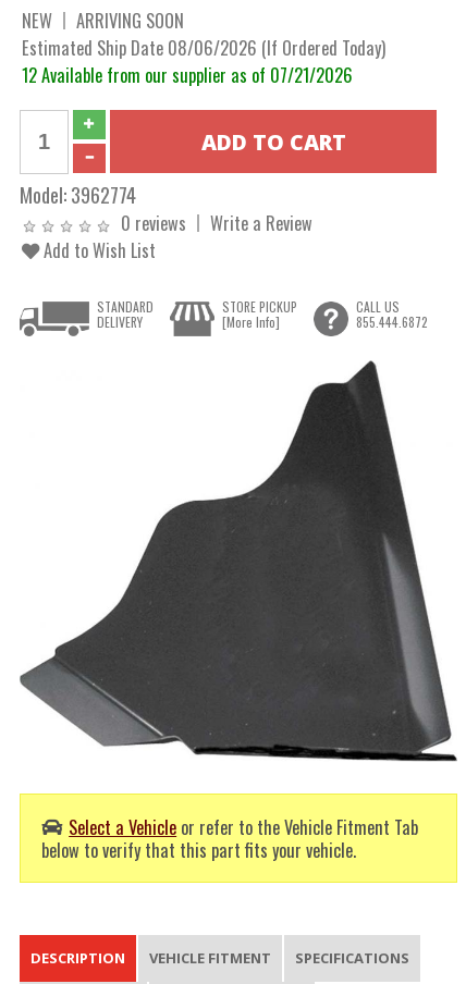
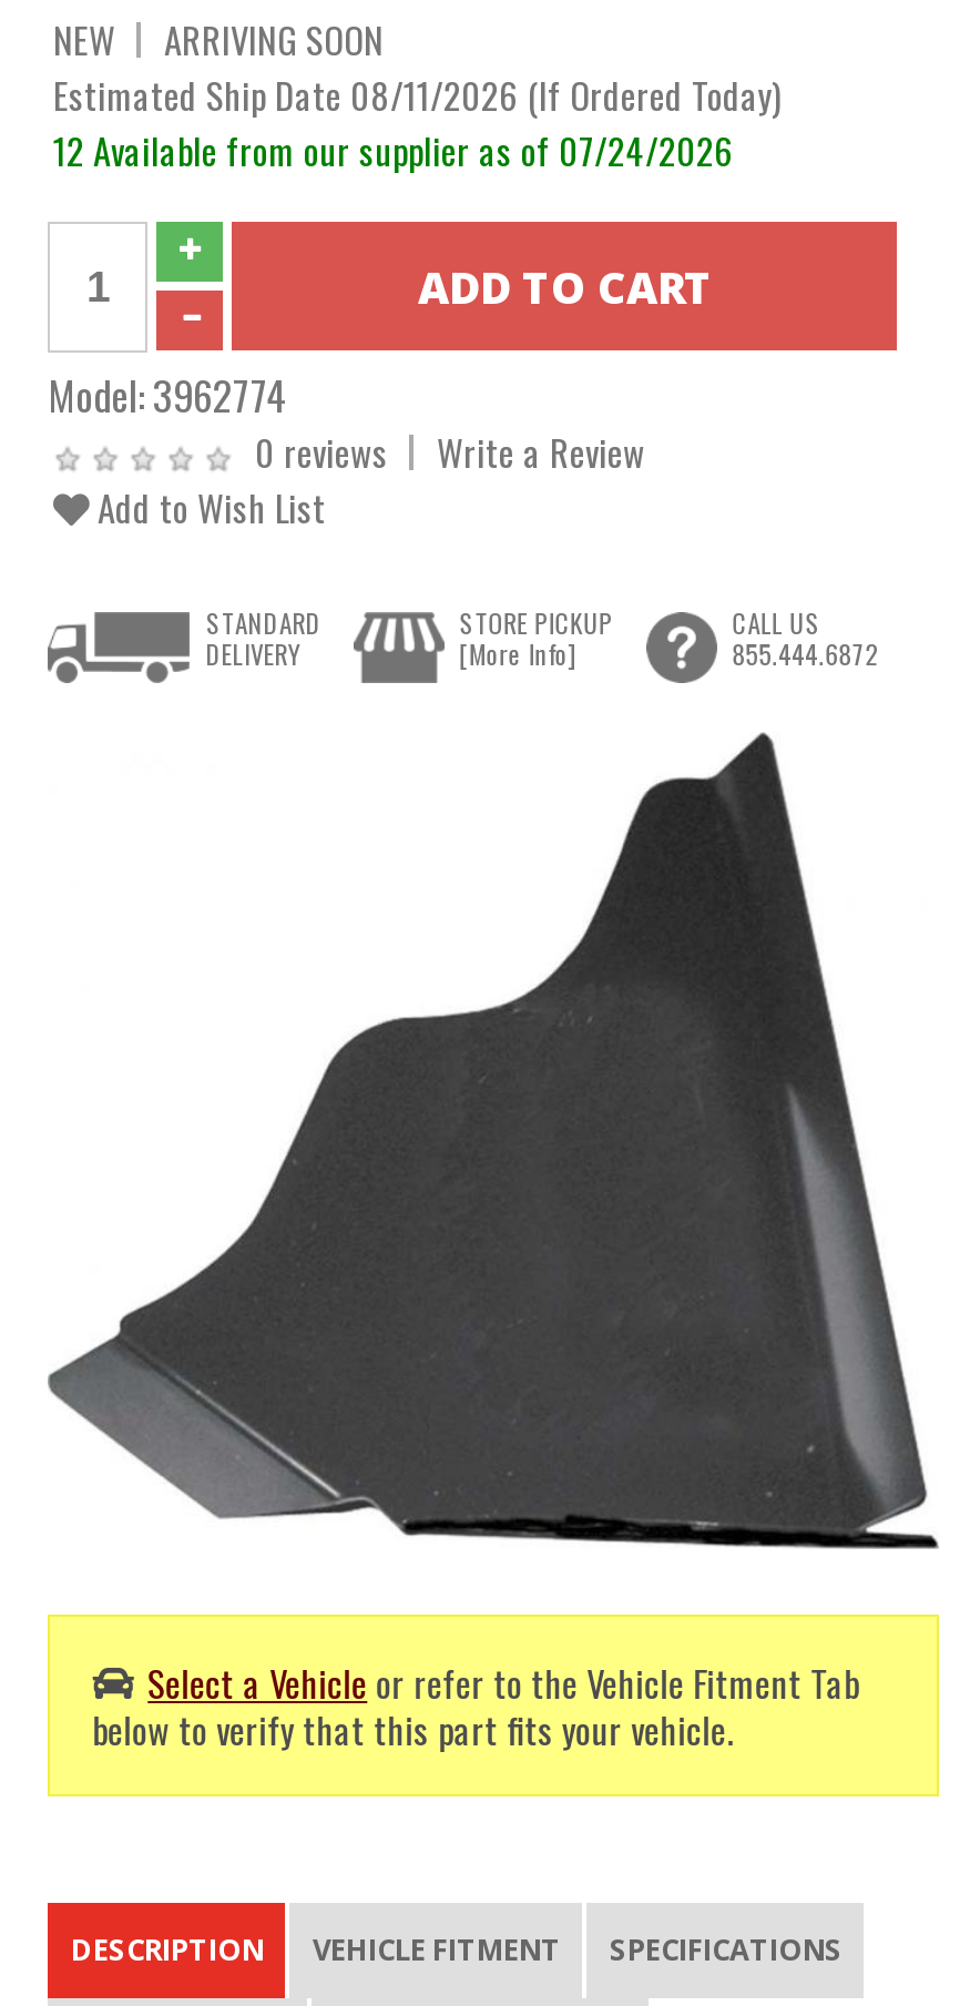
- Estimated Ship Date 08/06/2026 (If Ordered Today)
+ Estimated Ship Date 08/11/2026 (If Ordered Today)

- 12 Available from our supplier as of 07/21/2026
+ 12 Available from our supplier as of 07/24/2026
